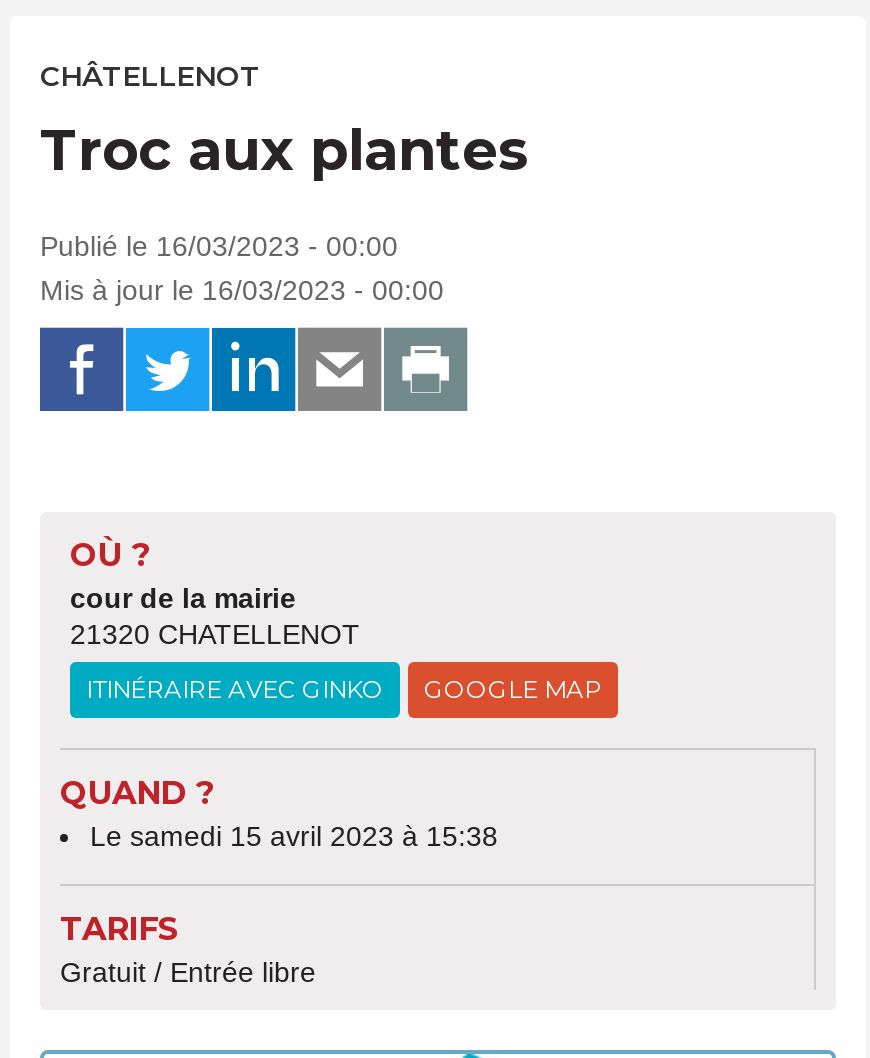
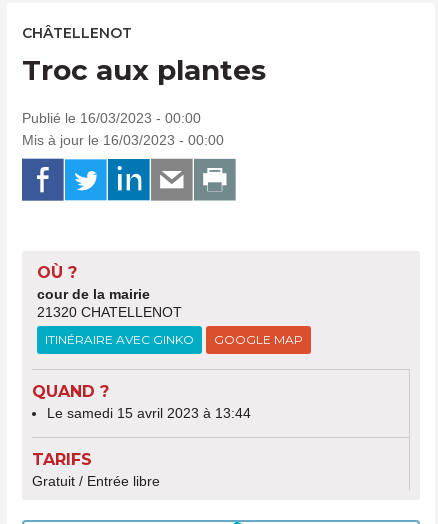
- Le samedi 15 avril 2023 à 15:38
+ Le samedi 15 avril 2023 à 13:44
